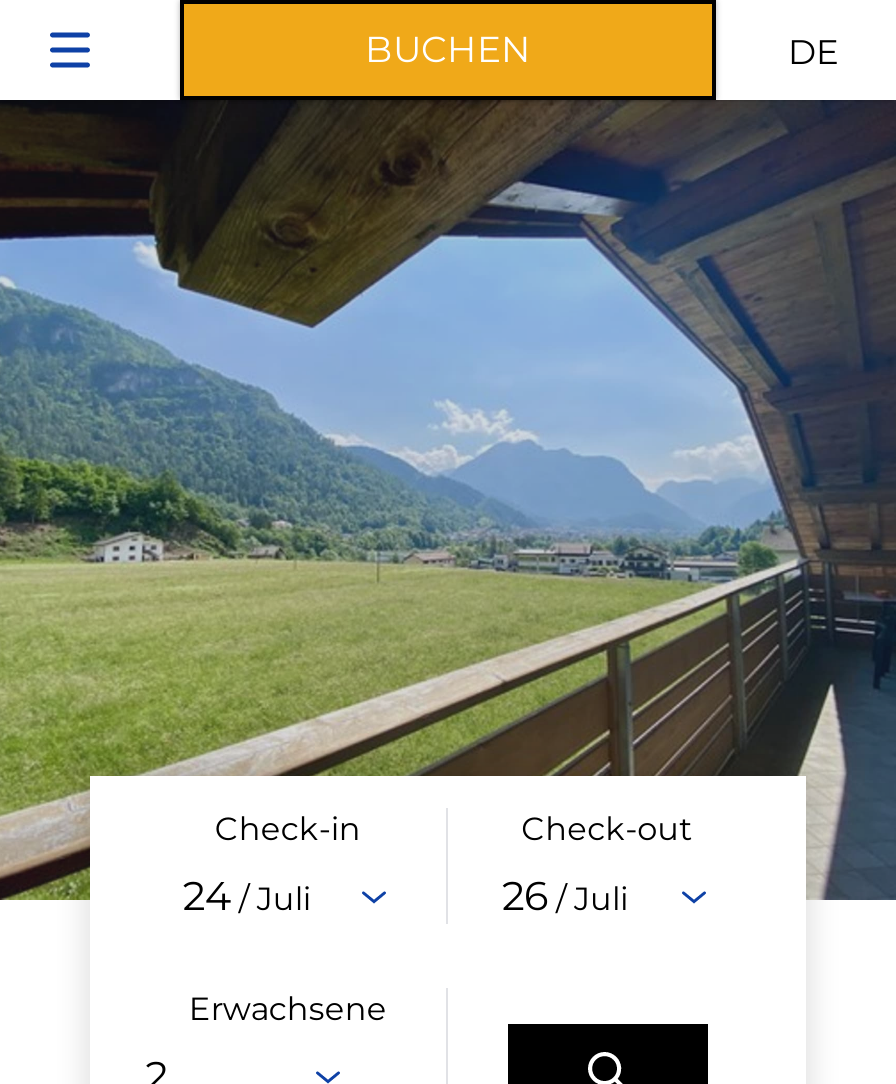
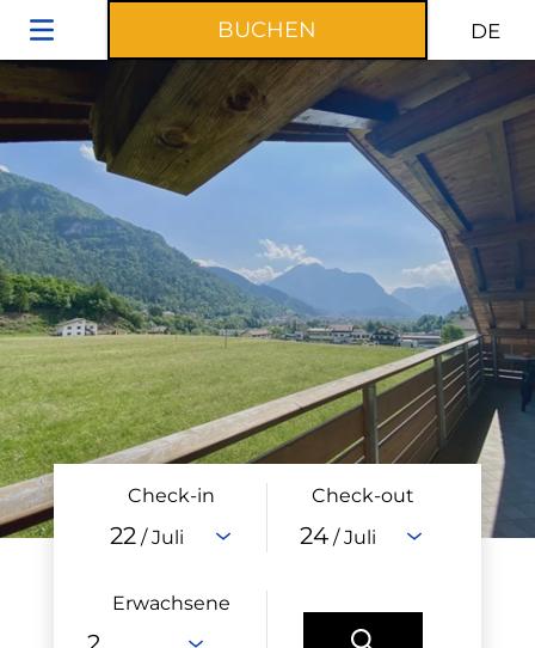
- 24 / Juli
+ 22 / Juli

- 26 / Juli
+ 24 / Juli
